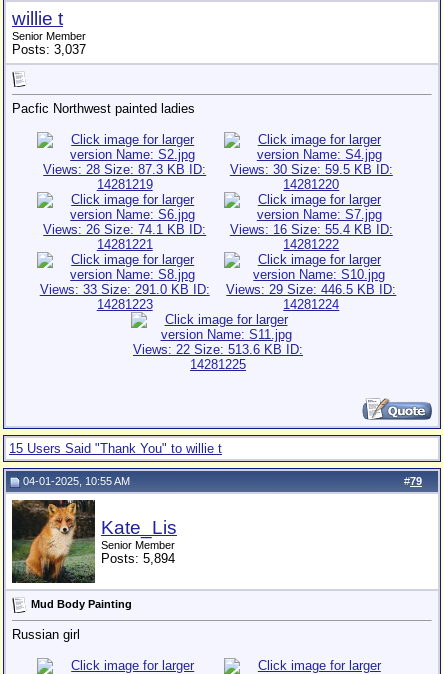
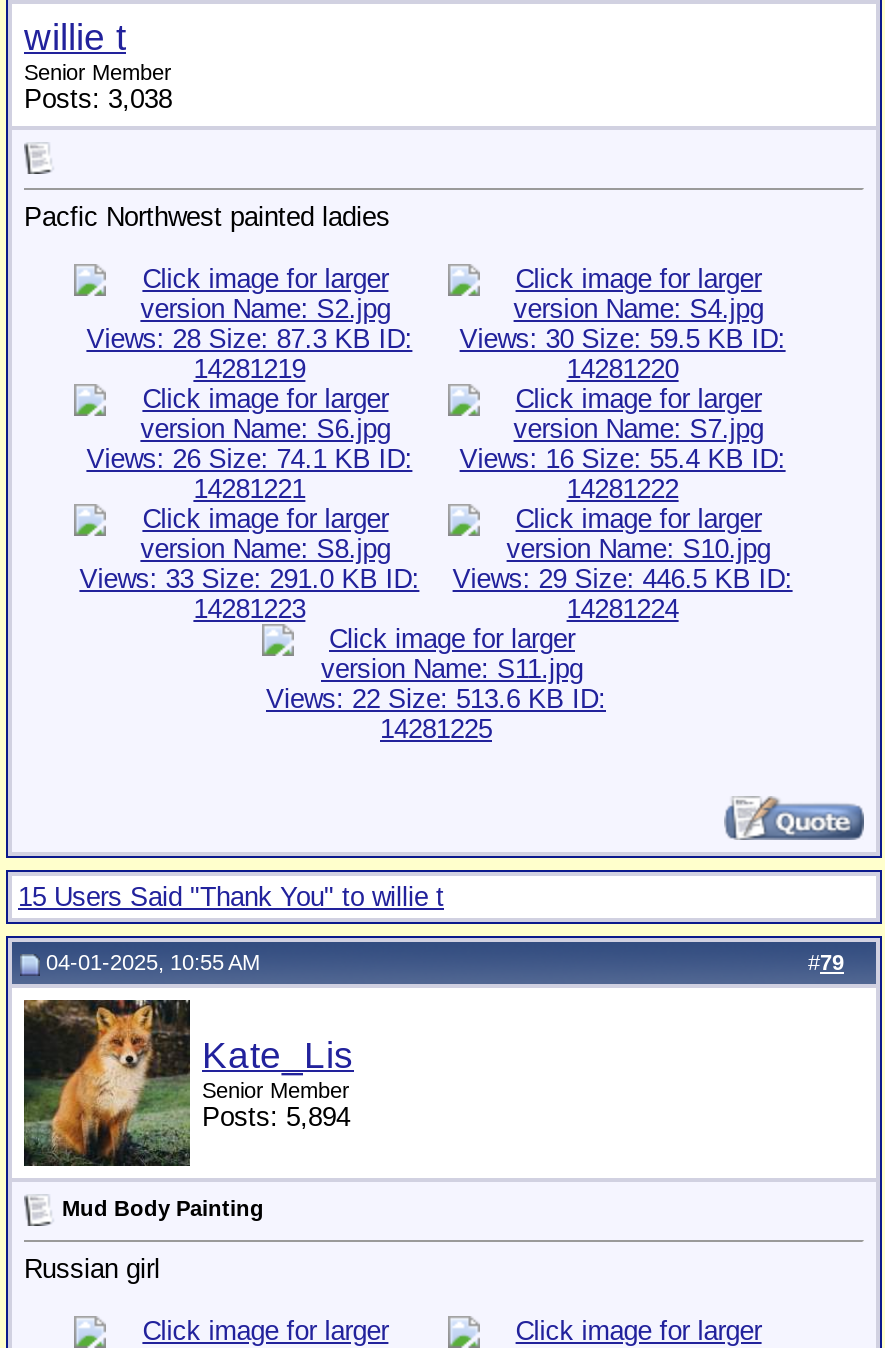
- Posts: 3,037
+ Posts: 3,038
